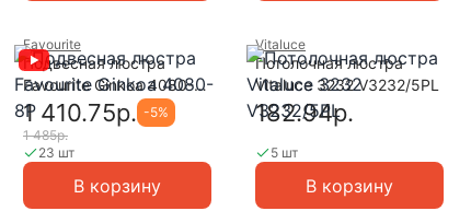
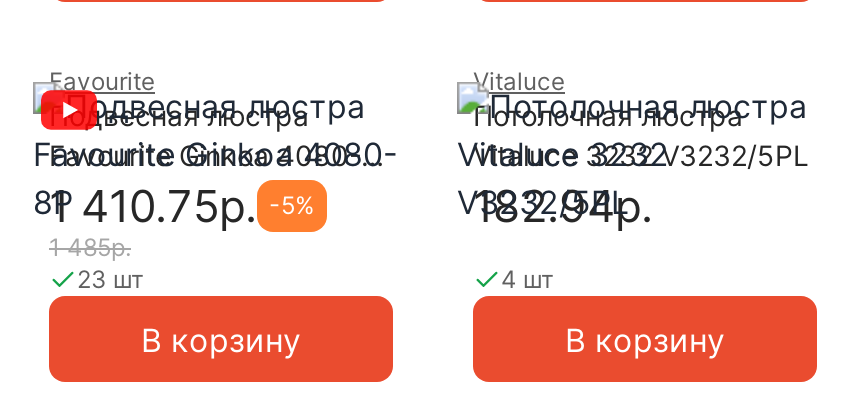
- 5 шт
+ 4 шт
